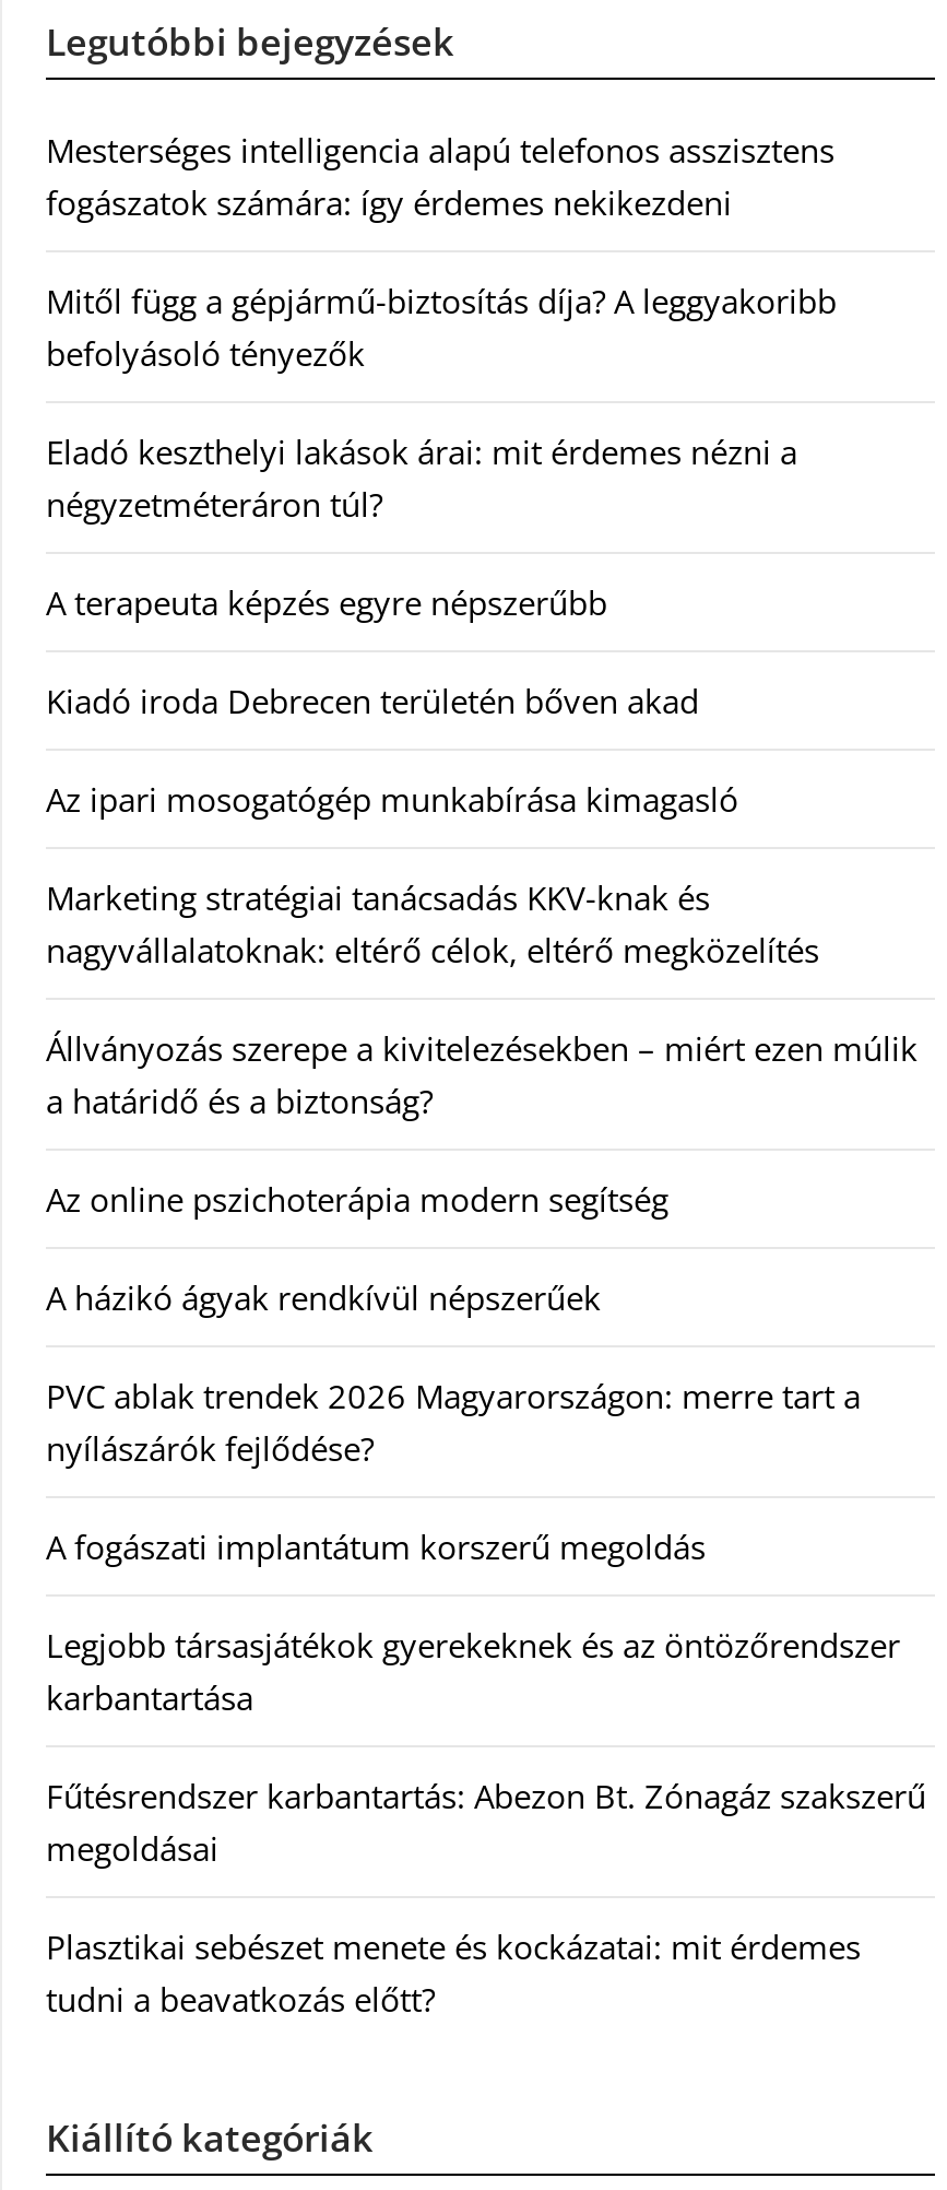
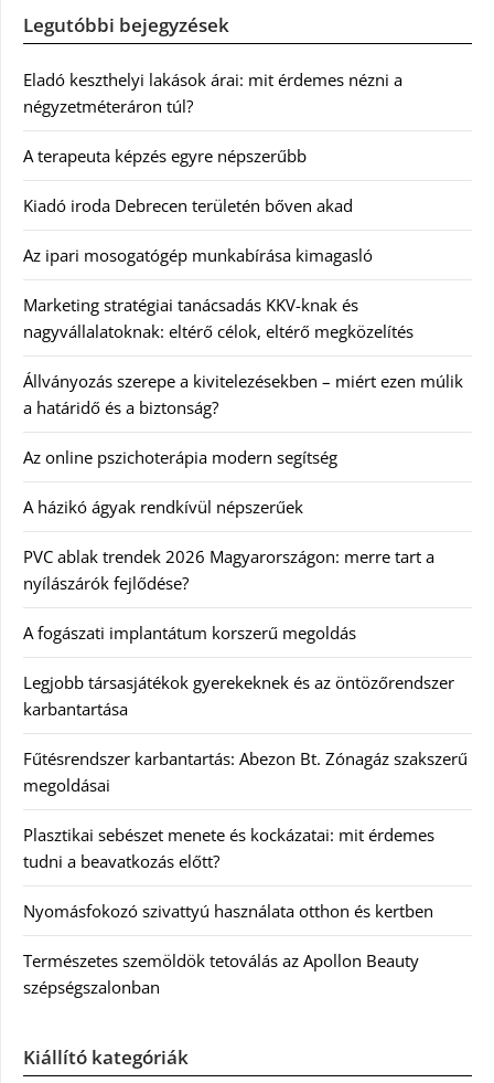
- Mesterséges intelligencia alapú telefonos asszisztens
- fogászatok számára: így érdemes nekikezdeni
- Mitől függ a gépjármű-biztosítás díja? A leggyakoribb
- befolyásoló tényezők

moved up: Eladó keszthelyi lakások árai: mit érdemes nézni a | négyzetméteráron túl? | A terapeuta képzés egyre népszerűbb | ... | Plasztikai sebészet menete és kockázatai: mit érdemes | tudni a beavatkozás előtt?

+ Nyomásfokozó szivattyú használata otthon és kertben
+ Természetes szemöldök tetoválás az Apollon Beauty
+ szépségszalonban
